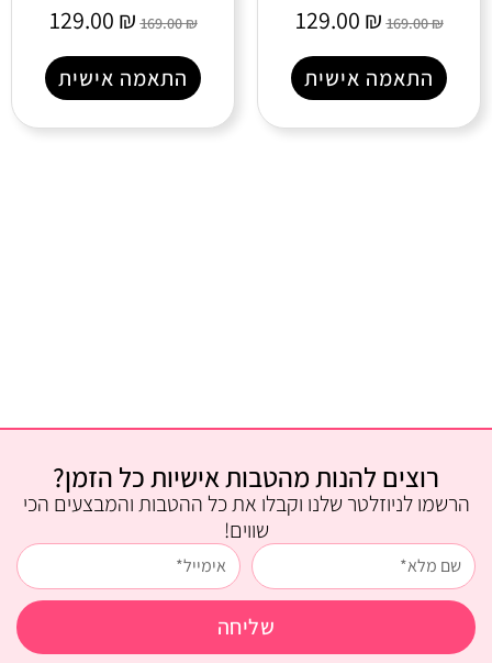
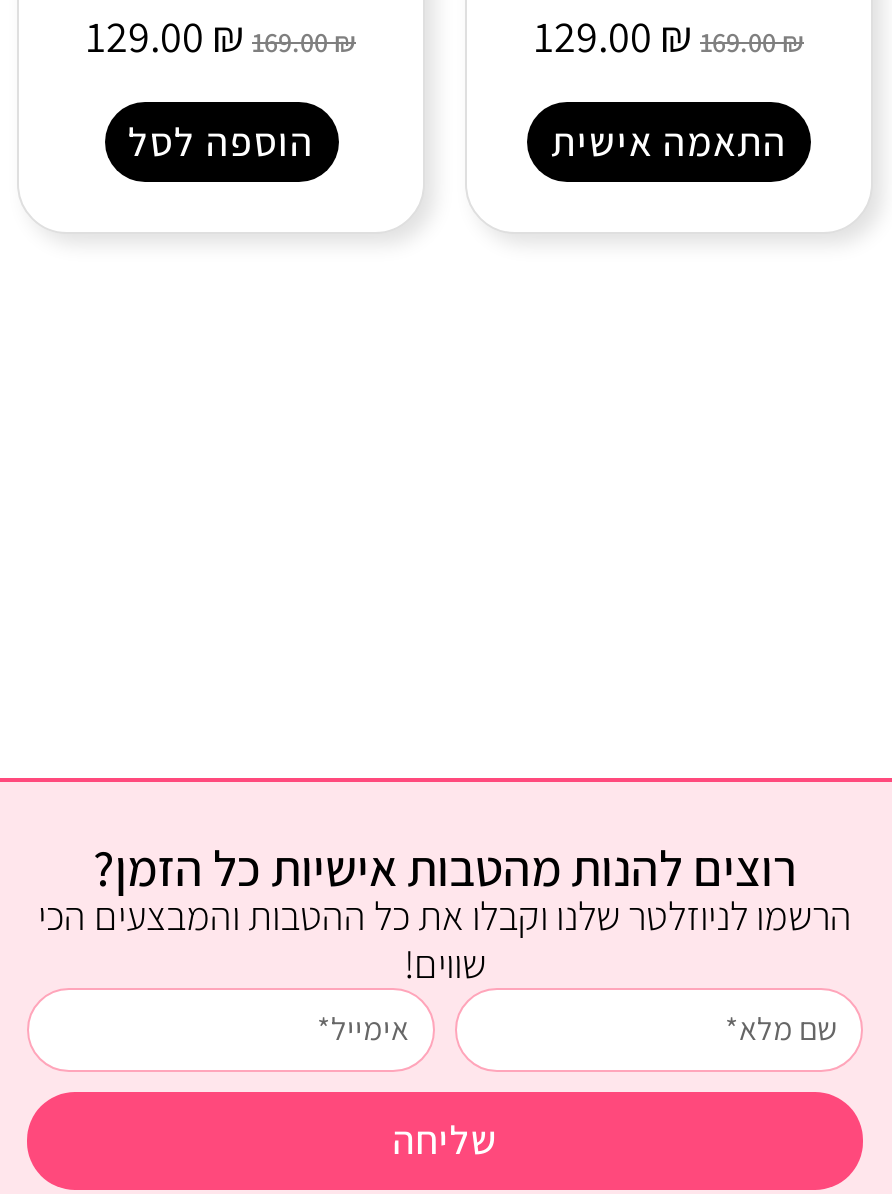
- התאמה אישית
+ הוספה לסל
